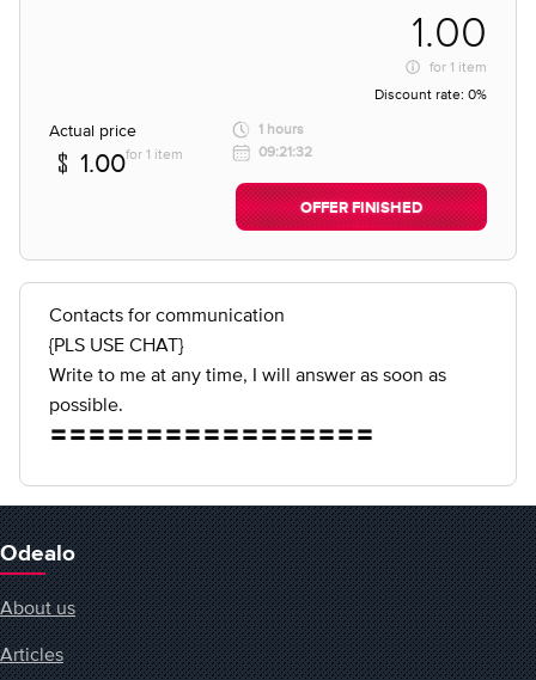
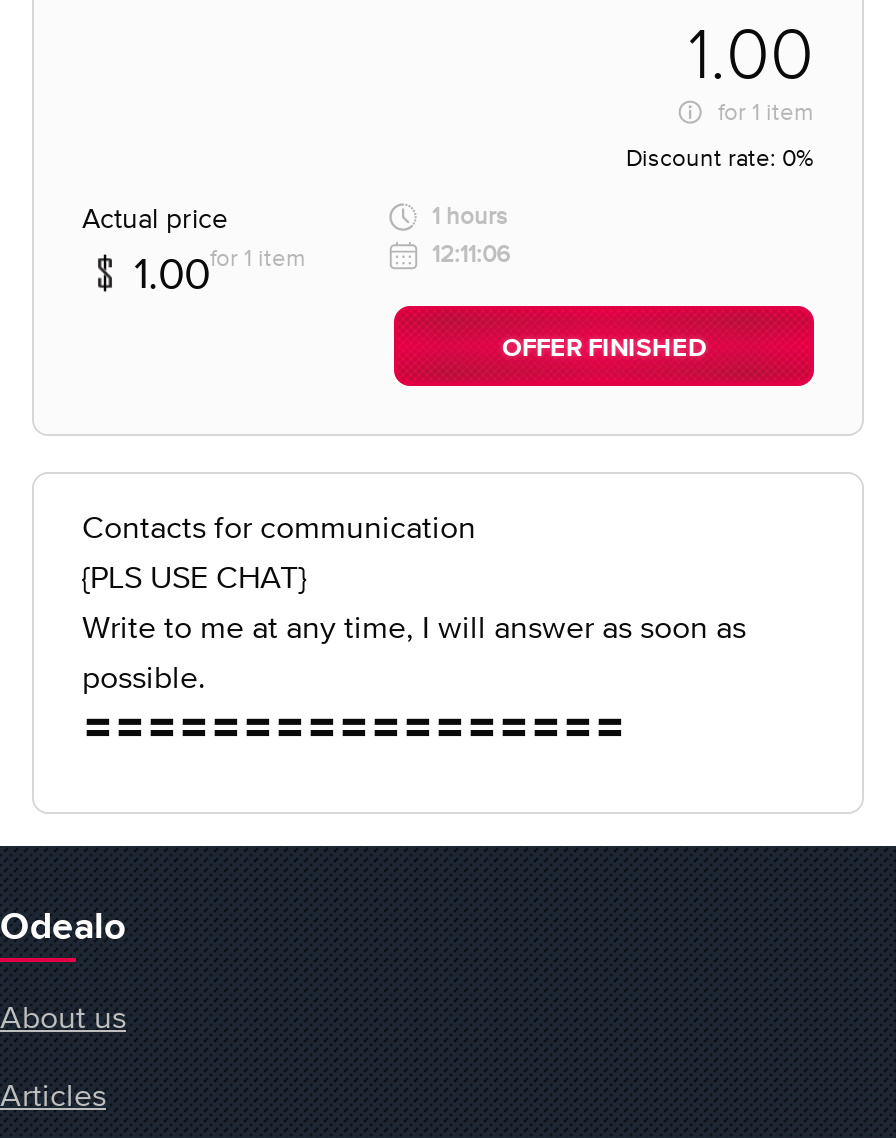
- 09:21:32
+ 12:11:06
